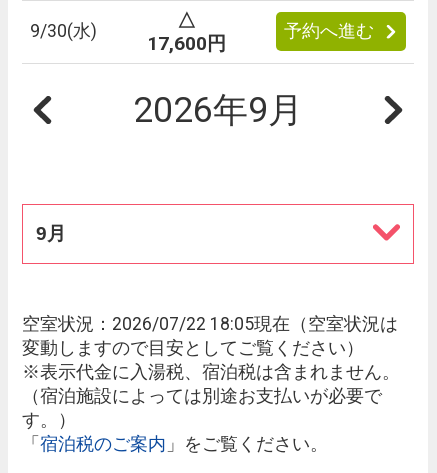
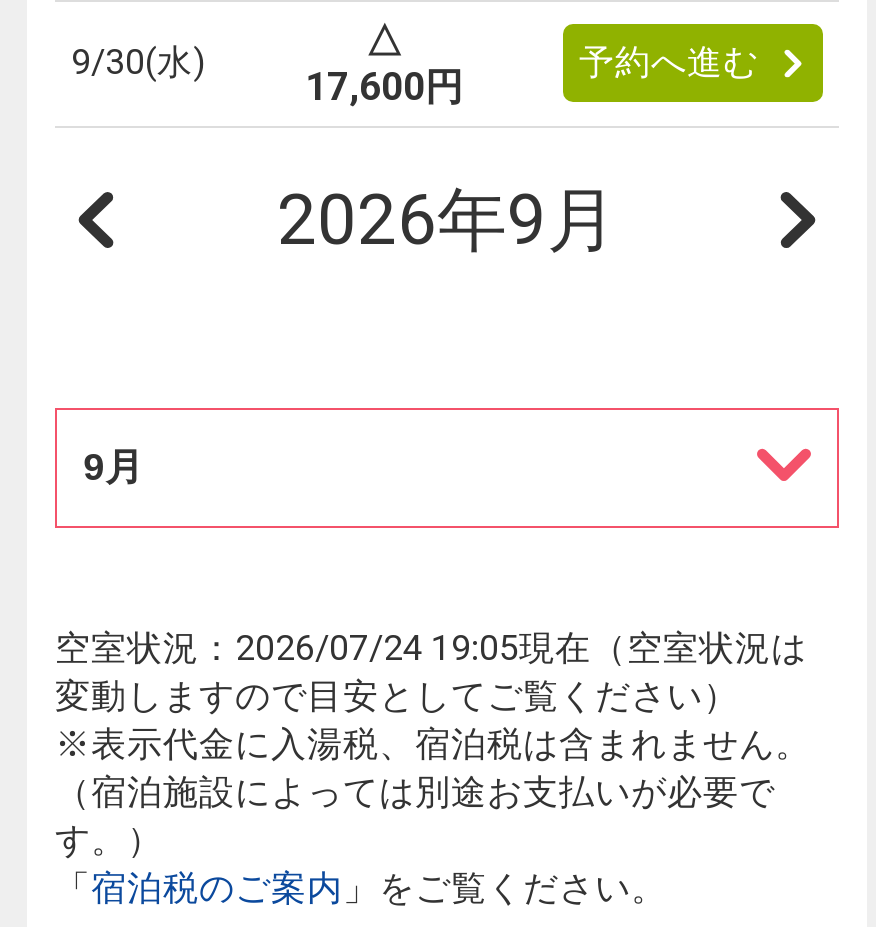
- 空室状況：2026/07/22 18:05現在（空室状況は
+ 空室状況：2026/07/24 19:05現在（空室状況は
